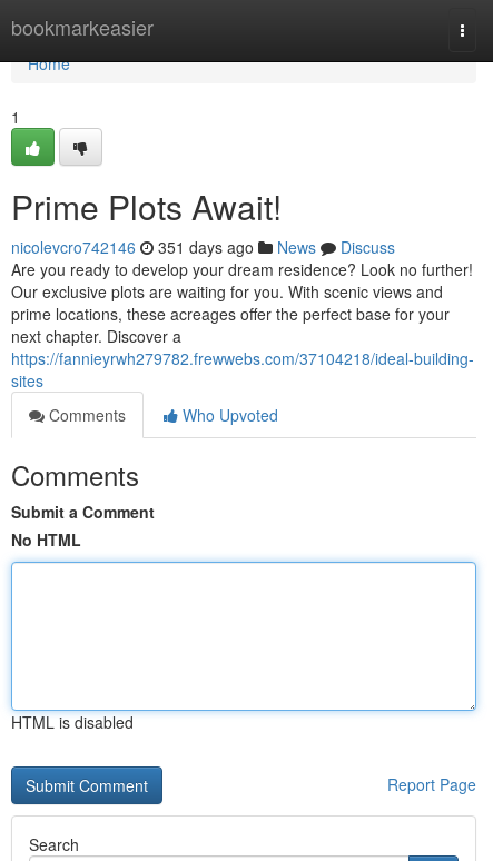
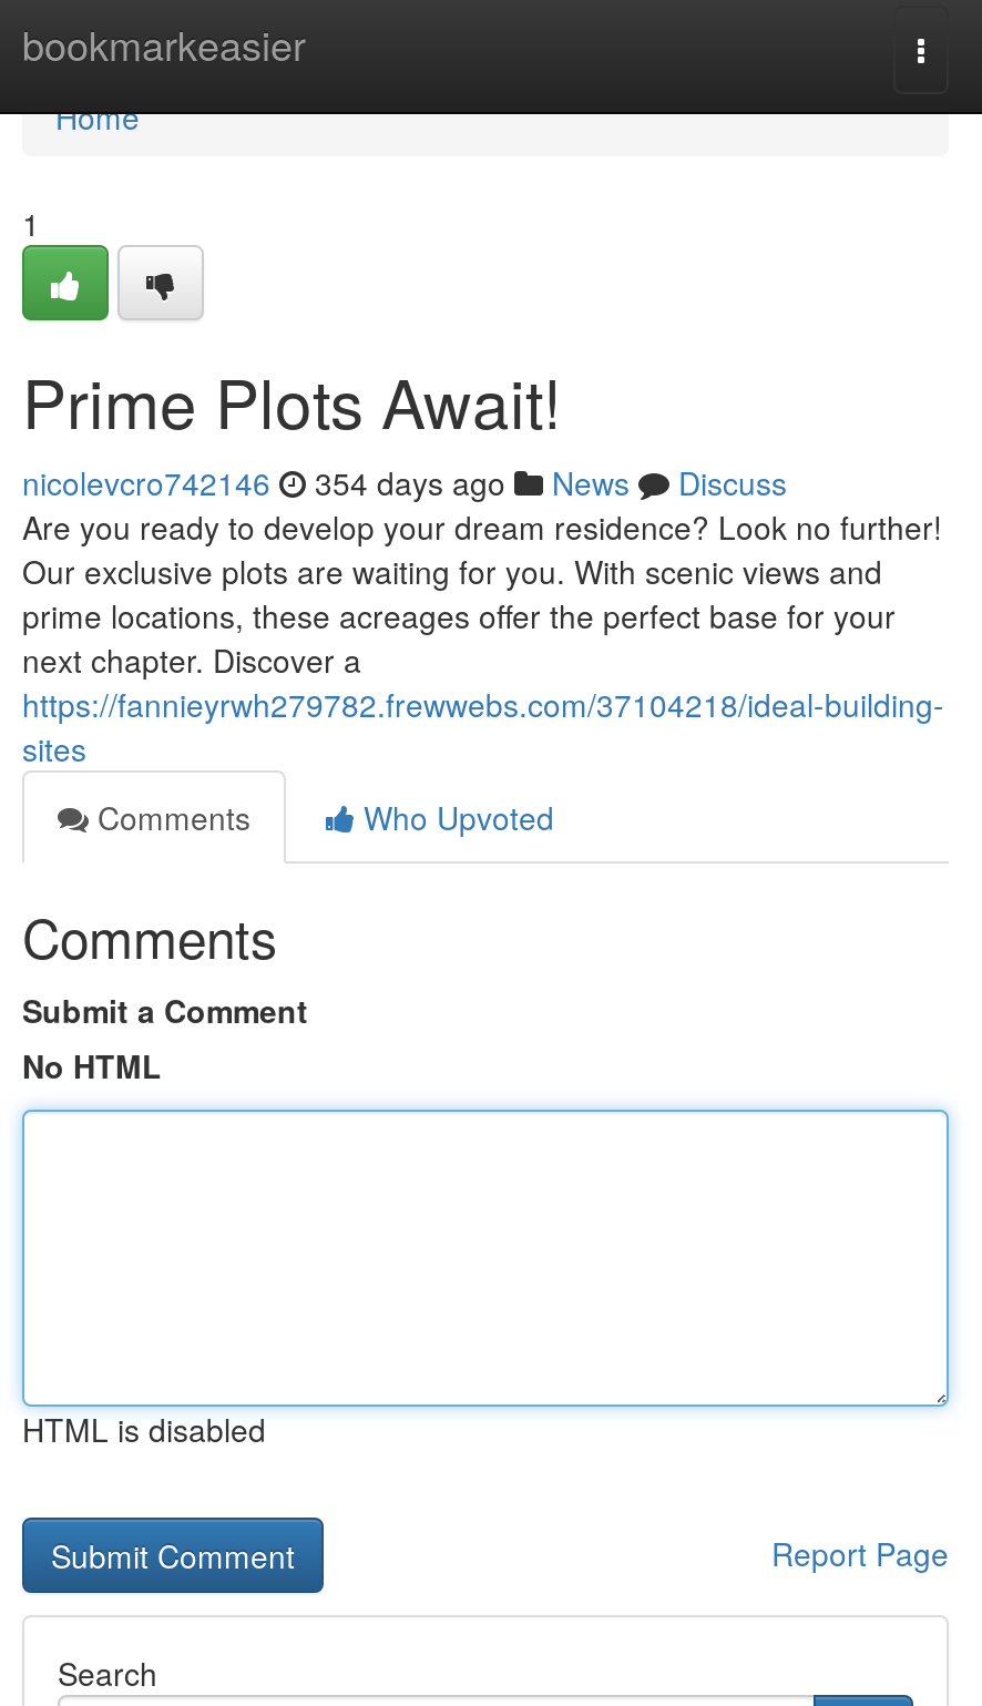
- nicolevcro742146 351 days ago News Discuss
+ nicolevcro742146 354 days ago News Discuss
